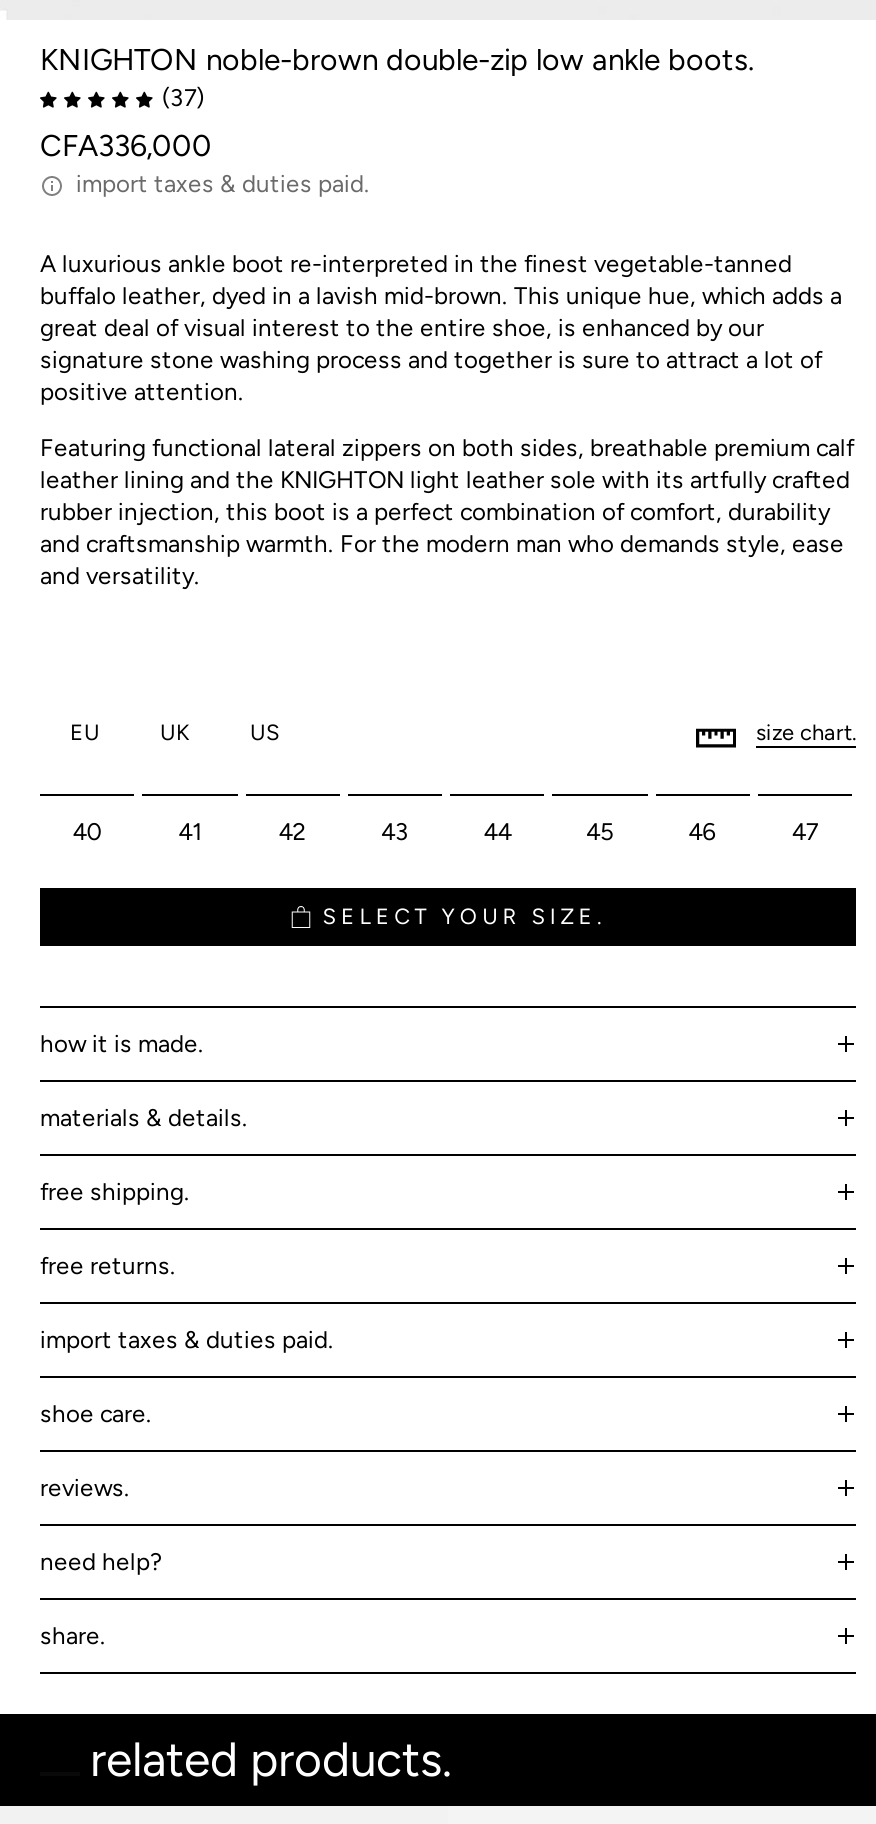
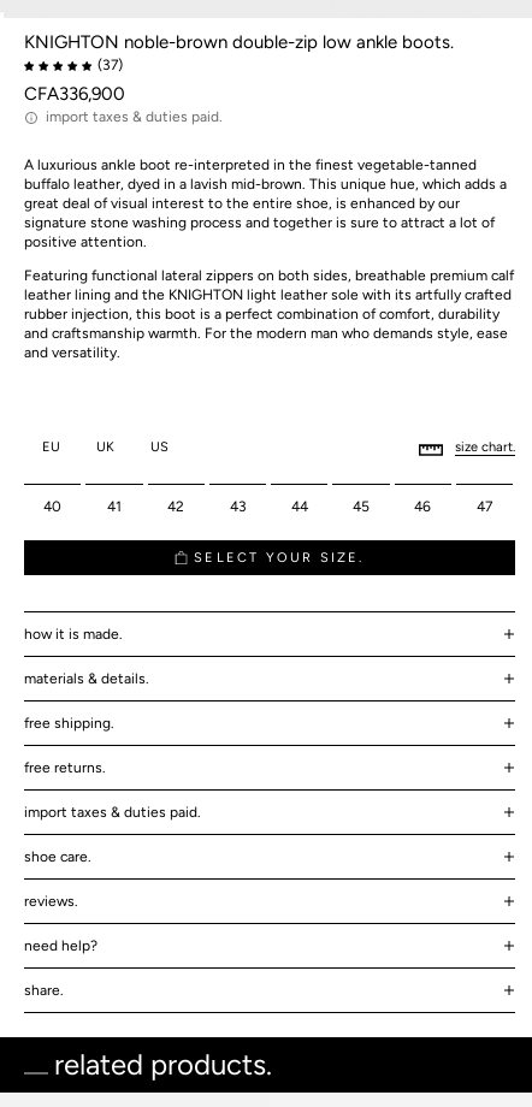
- CFA336,000
+ CFA336,900
